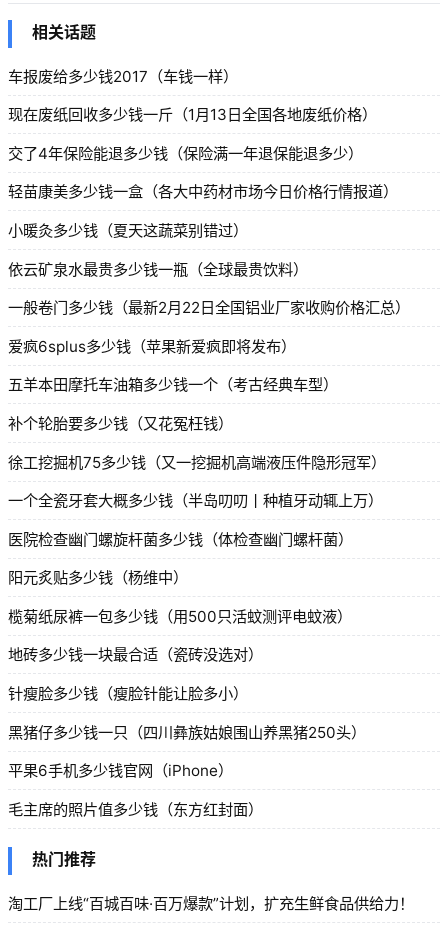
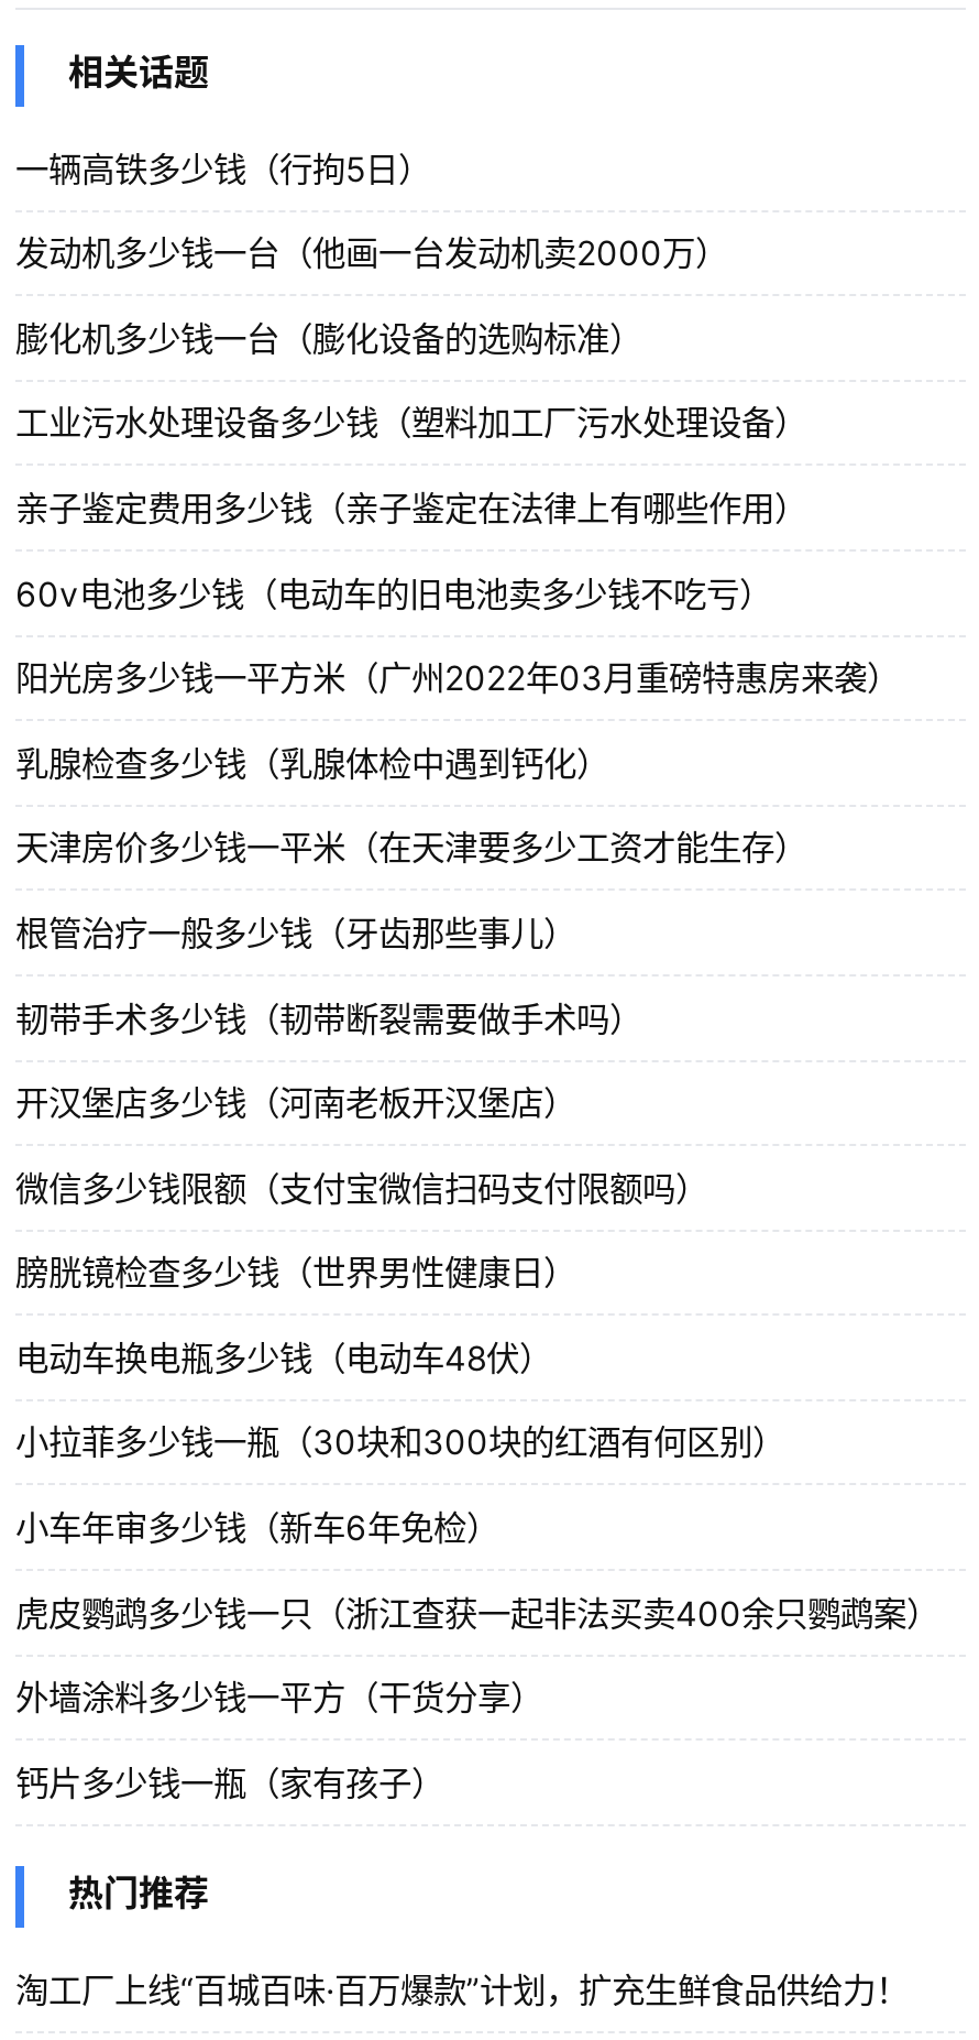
- 车报废给多少钱2017（车钱一样）
+ 一辆高铁多少钱（行拘5日）

- 现在废纸回收多少钱一斤（1月13日全国各地废纸价格）
+ 发动机多少钱一台（他画一台发动机卖2000万）

- 交了4年保险能退多少钱（保险满一年退保能退多少）
+ 膨化机多少钱一台（膨化设备的选购标准）

- 轻苗康美多少钱一盒（各大中药材市场今日价格行情报道）
+ 工业污水处理设备多少钱（塑料加工厂污水处理设备）

- 小暖灸多少钱（夏天这蔬菜别错过）
+ 亲子鉴定费用多少钱（亲子鉴定在法律上有哪些作用）

- 依云矿泉水最贵多少钱一瓶（全球最贵饮料）
+ 60v电池多少钱（电动车的旧电池卖多少钱不吃亏）

- 一般卷门多少钱（最新2月22日全国铝业厂家收购价格汇总）
+ 阳光房多少钱一平方米（广州2022年03月重磅特惠房来袭）

- 爱疯6splus多少钱（苹果新爱疯即将发布）
+ 乳腺检查多少钱（乳腺体检中遇到钙化）

- 五羊本田摩托车油箱多少钱一个（考古经典车型）
+ 天津房价多少钱一平米（在天津要多少工资才能生存）

- 补个轮胎要多少钱（又花冤枉钱）
+ 根管治疗一般多少钱（牙齿那些事儿）

- 徐工挖掘机75多少钱（又一挖掘机高端液压件隐形冠军）
+ 韧带手术多少钱（韧带断裂需要做手术吗）

- 一个全瓷牙套大概多少钱（半岛叨叨丨种植牙动辄上万）
+ 开汉堡店多少钱（河南老板开汉堡店）

- 医院检查幽门螺旋杆菌多少钱（体检查幽门螺杆菌）
+ 微信多少钱限额（支付宝微信扫码支付限额吗）

- 阳元炙贴多少钱（杨维中）
+ 膀胱镜检查多少钱（世界男性健康日）

- 榄菊纸尿裤一包多少钱（用500只活蚊测评电蚊液）
+ 电动车换电瓶多少钱（电动车48伏）

- 地砖多少钱一块最合适（瓷砖没选对）
+ 小拉菲多少钱一瓶（30块和300块的红酒有何区别）

- 针瘦脸多少钱（瘦脸针能让脸多小）
+ 小车年审多少钱（新车6年免检）

- 黑猪仔多少钱一只（四川彝族姑娘围山养黑猪250头）
+ 虎皮鹦鹉多少钱一只（浙江查获一起非法买卖400余只鹦鹉案）

- 平果6手机多少钱官网（iPhone）
+ 外墙涂料多少钱一平方（干货分享）

- 毛主席的照片值多少钱（东方红封面）
+ 钙片多少钱一瓶（家有孩子）
